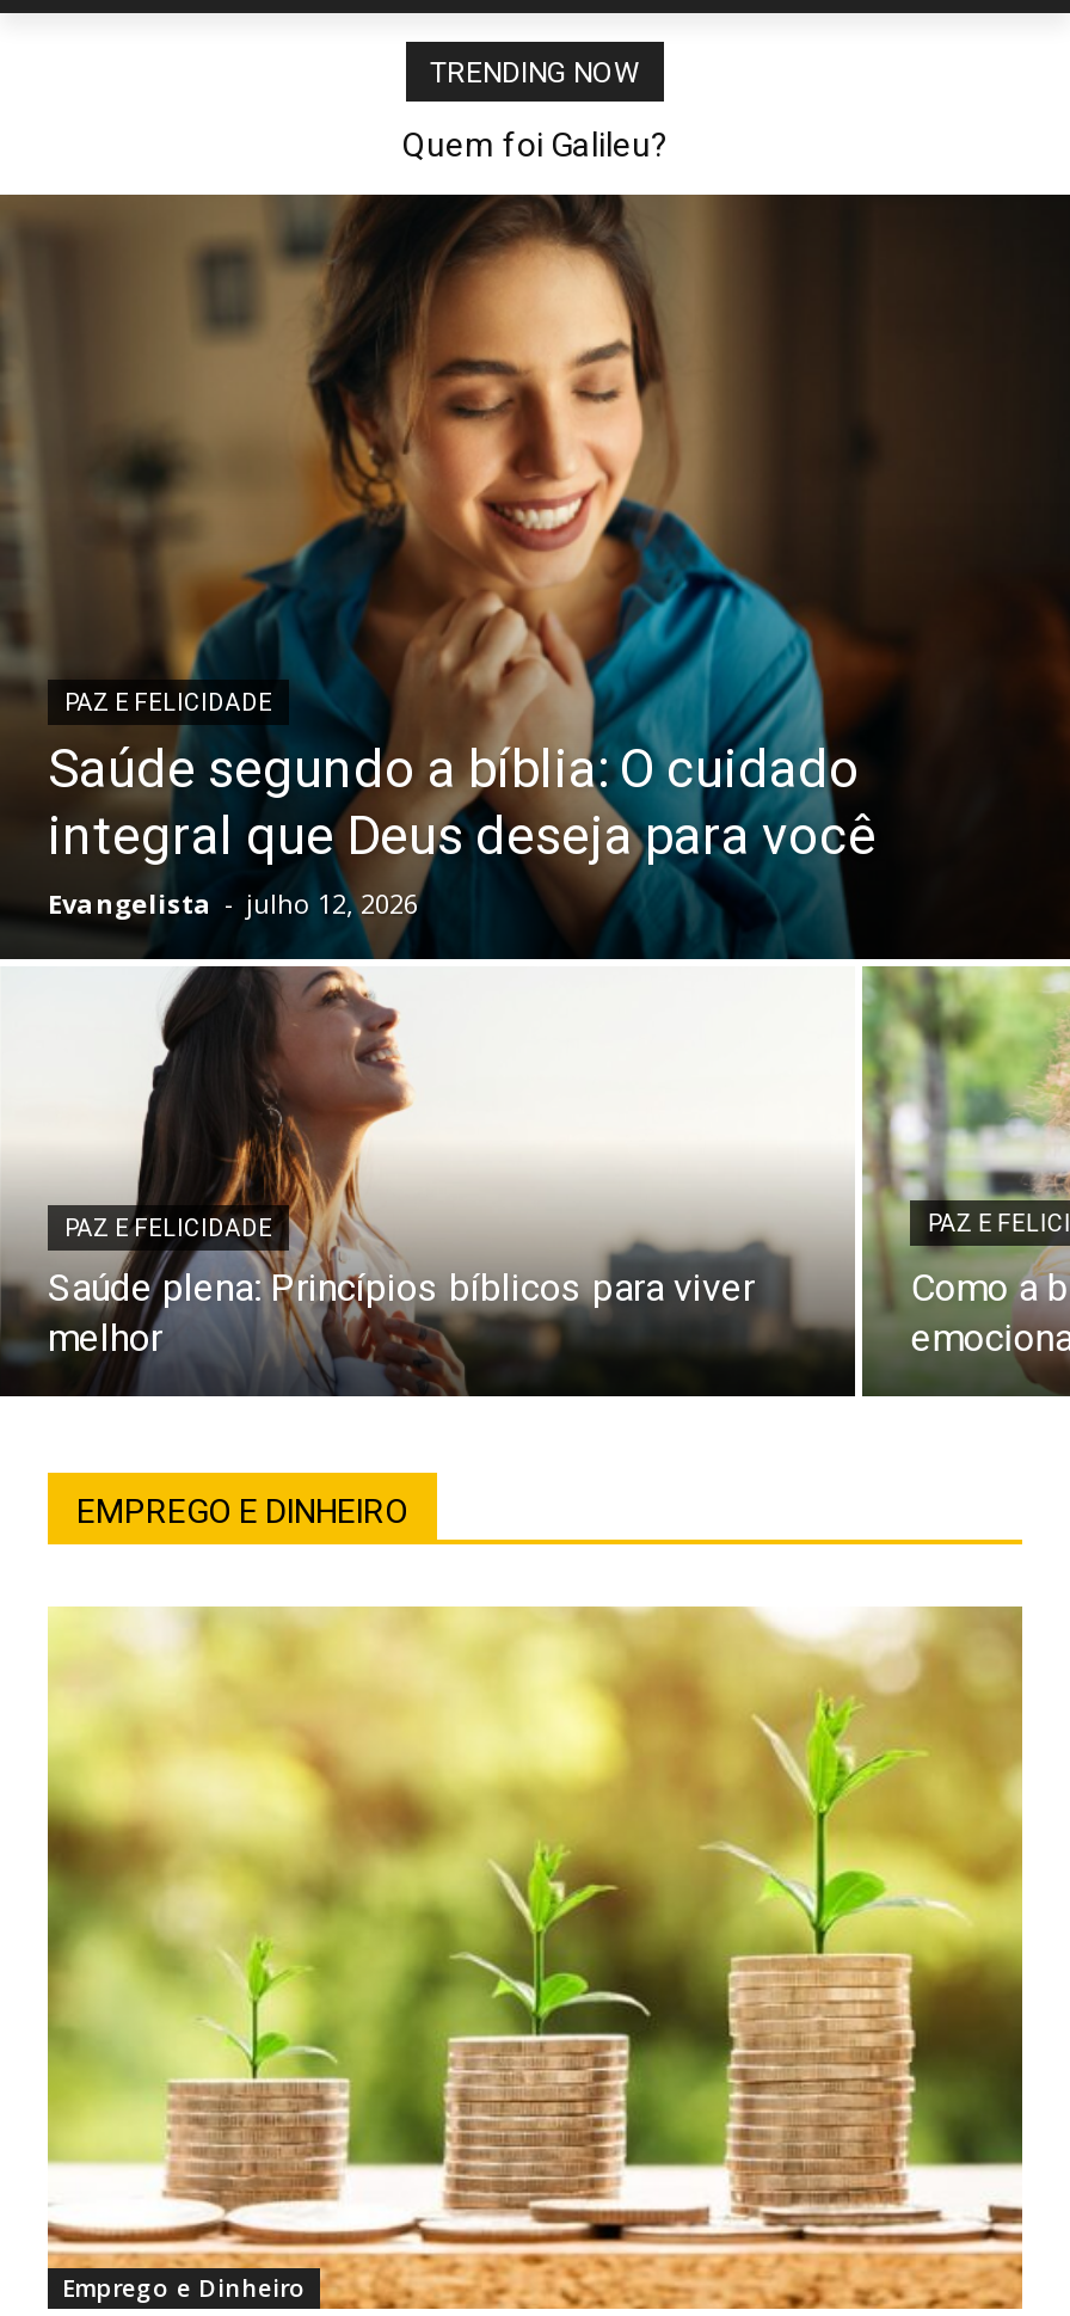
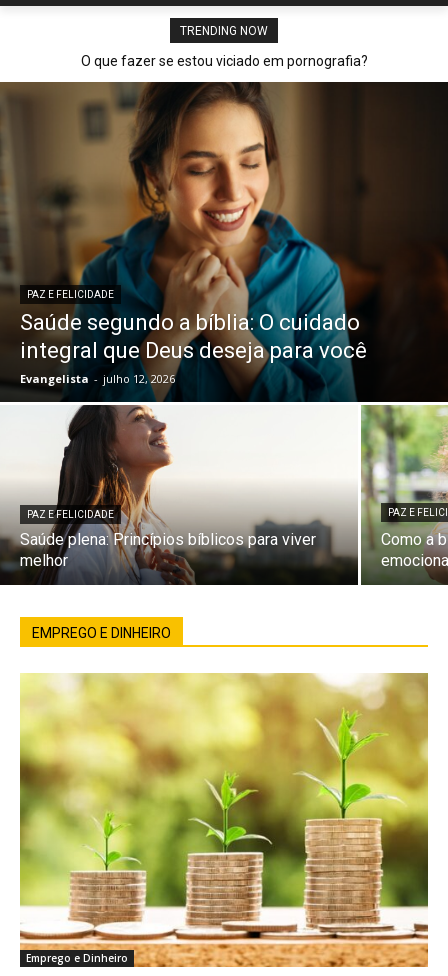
- Quem foi Galileu?
+ O que fazer se estou viciado em pornografia?
